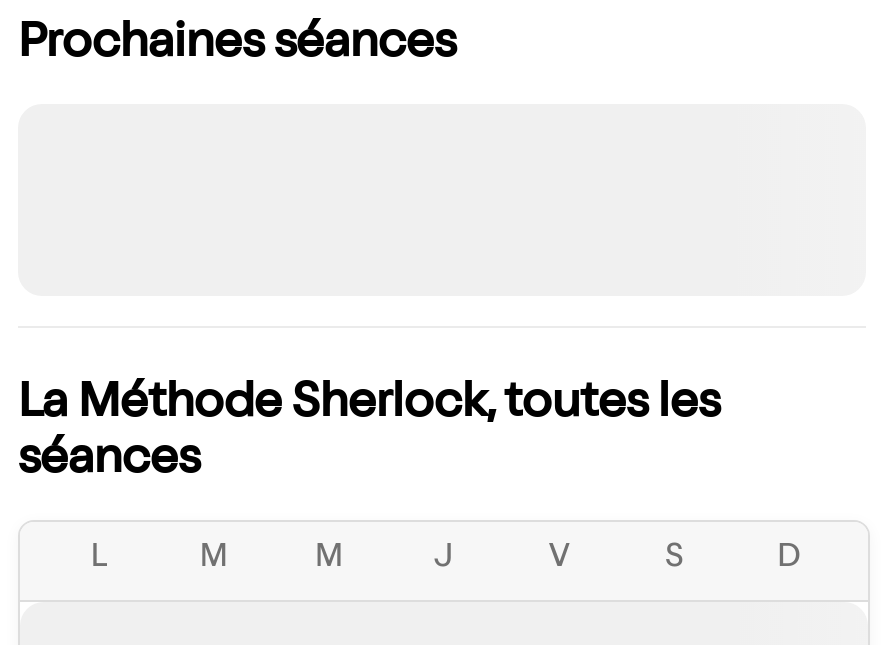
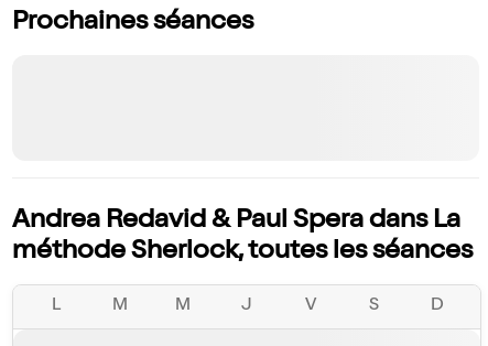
- La Méthode Sherlock, toutes les
- séances
+ Andrea Redavid & Paul Spera dans La
+ méthode Sherlock, toutes les séances
